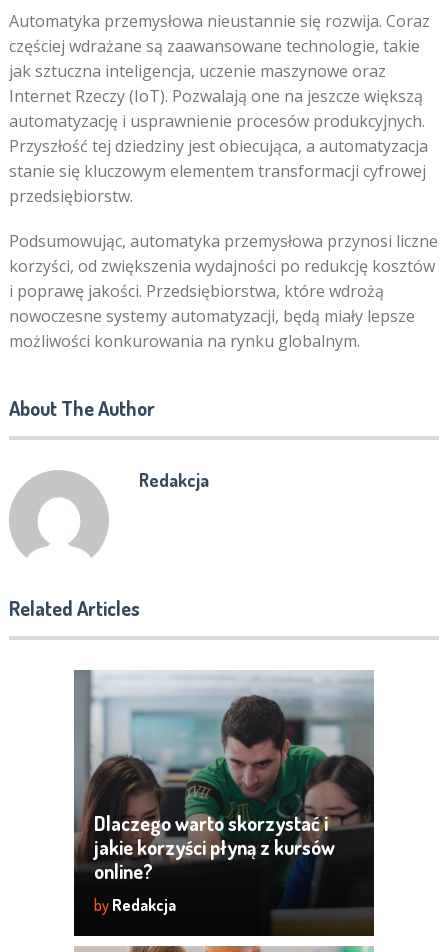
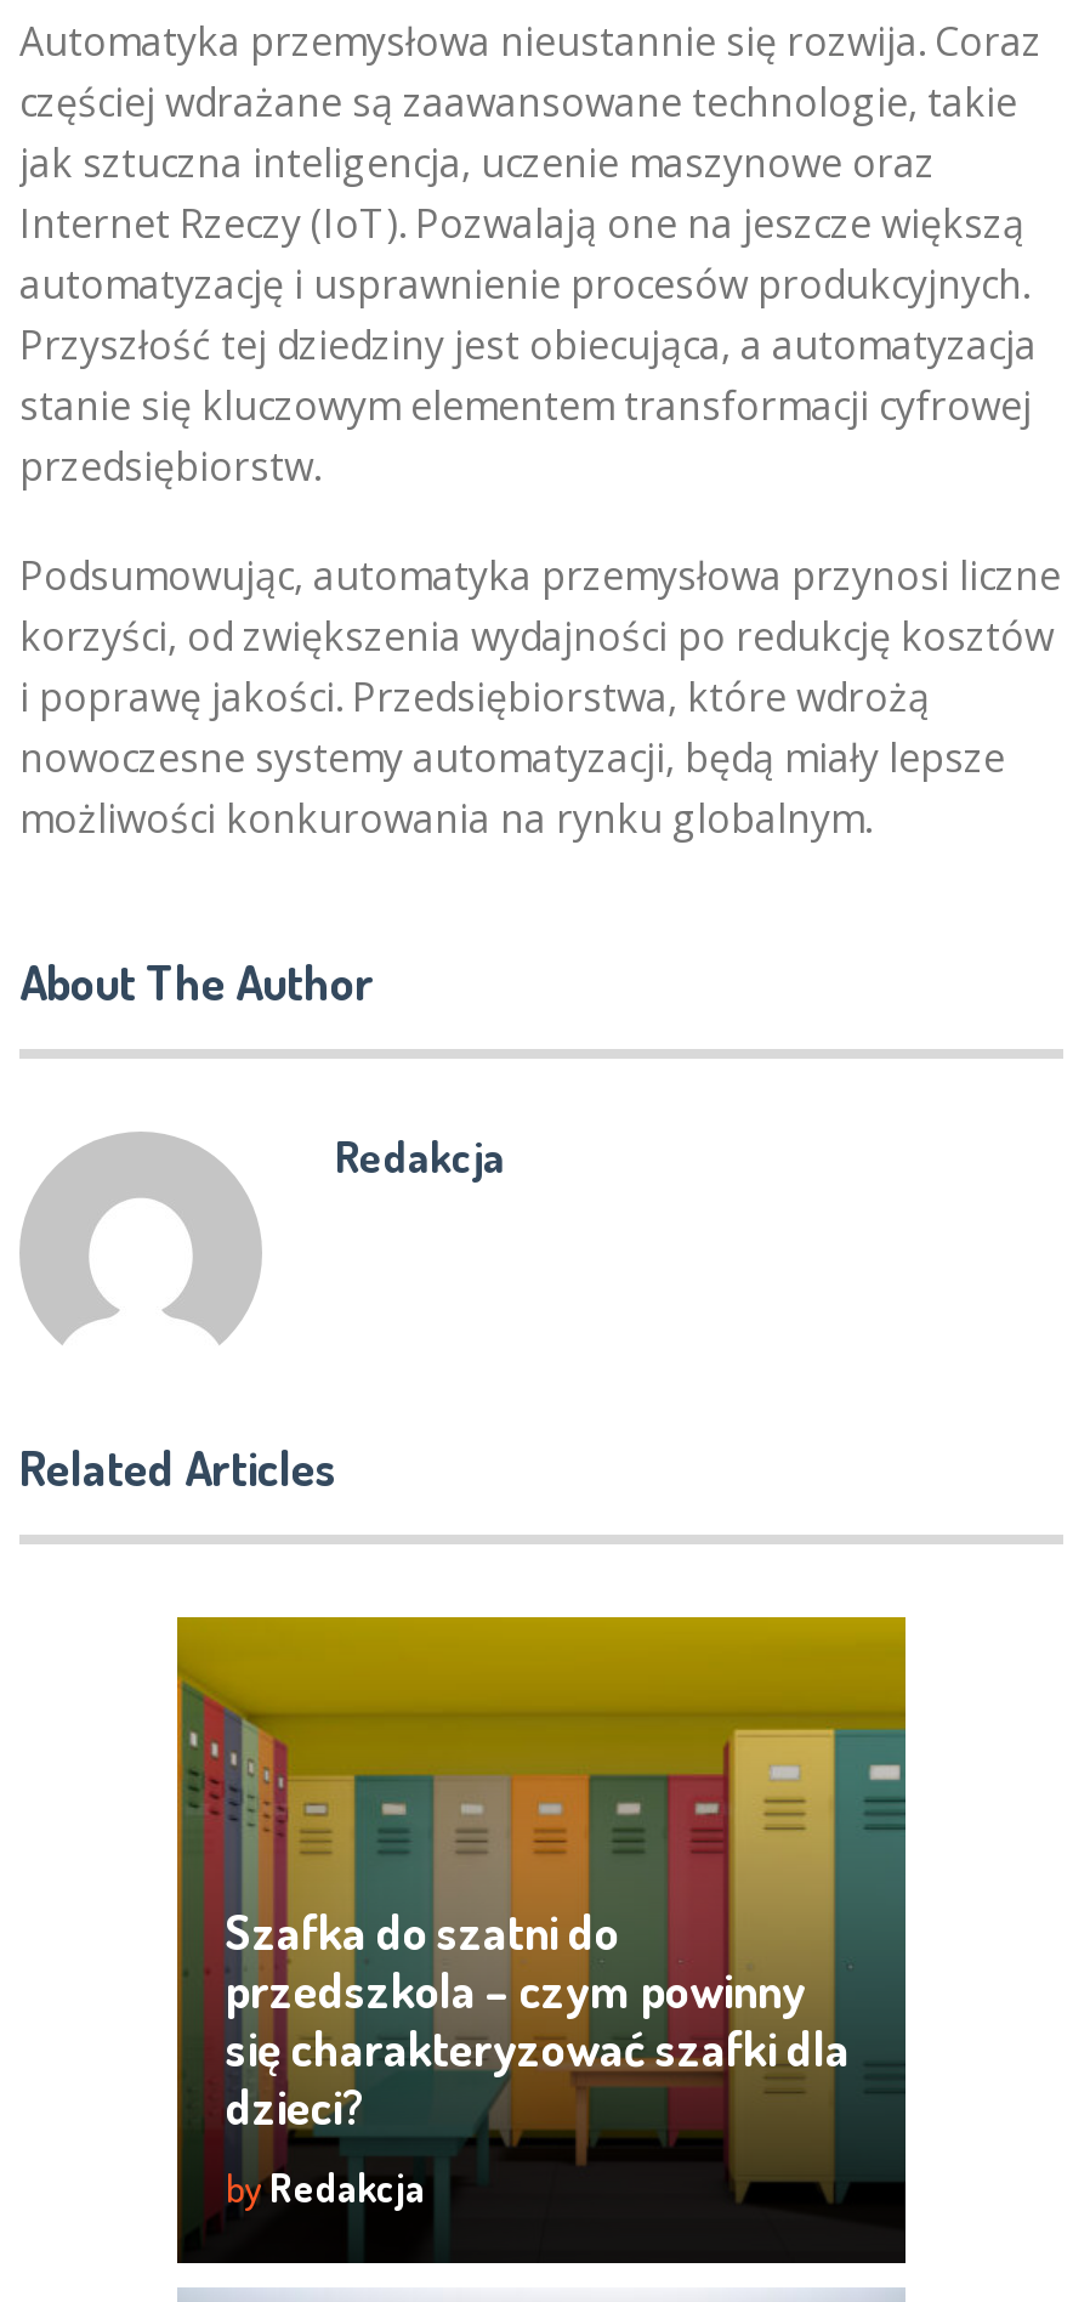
- [image]
- Dlaczego warto skorzystać i
- jakie korzyści płyną z kursów
- online?
+ [image]
+ Szafka do szatni do
+ przedszkola – czym powinny
+ się charakteryzować szafki dla
+ dzieci?
